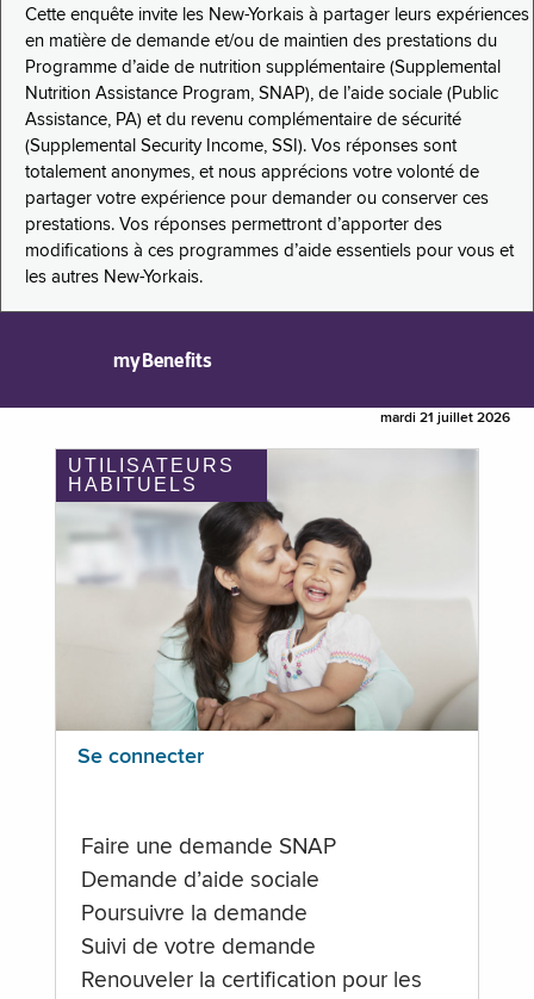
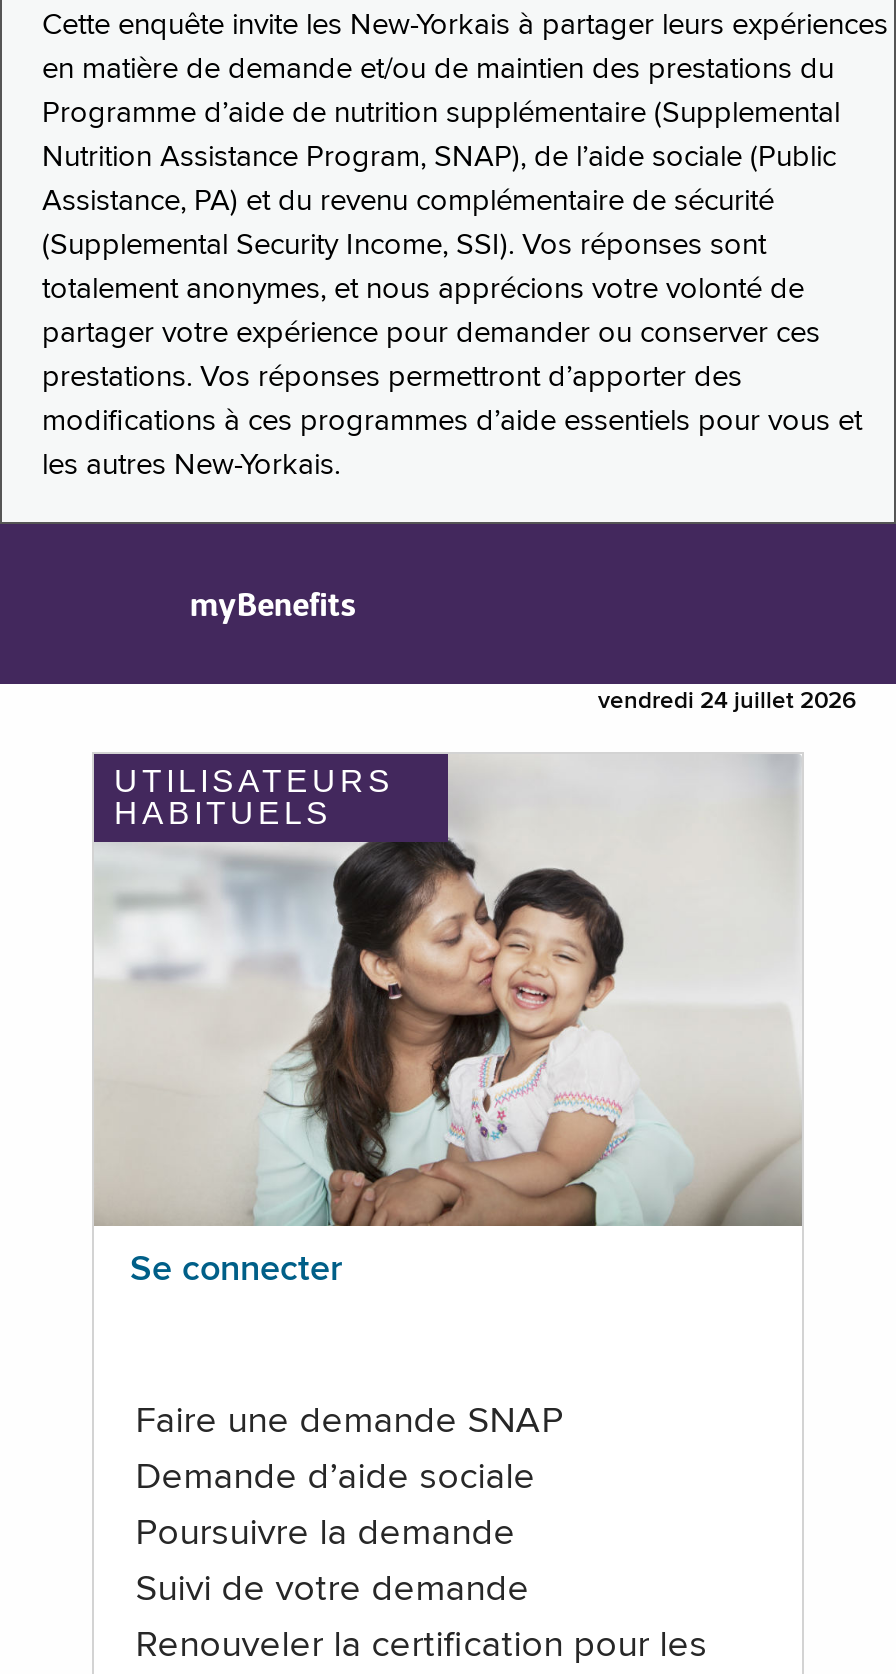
- mardi 21 juillet 2026
+ vendredi 24 juillet 2026
